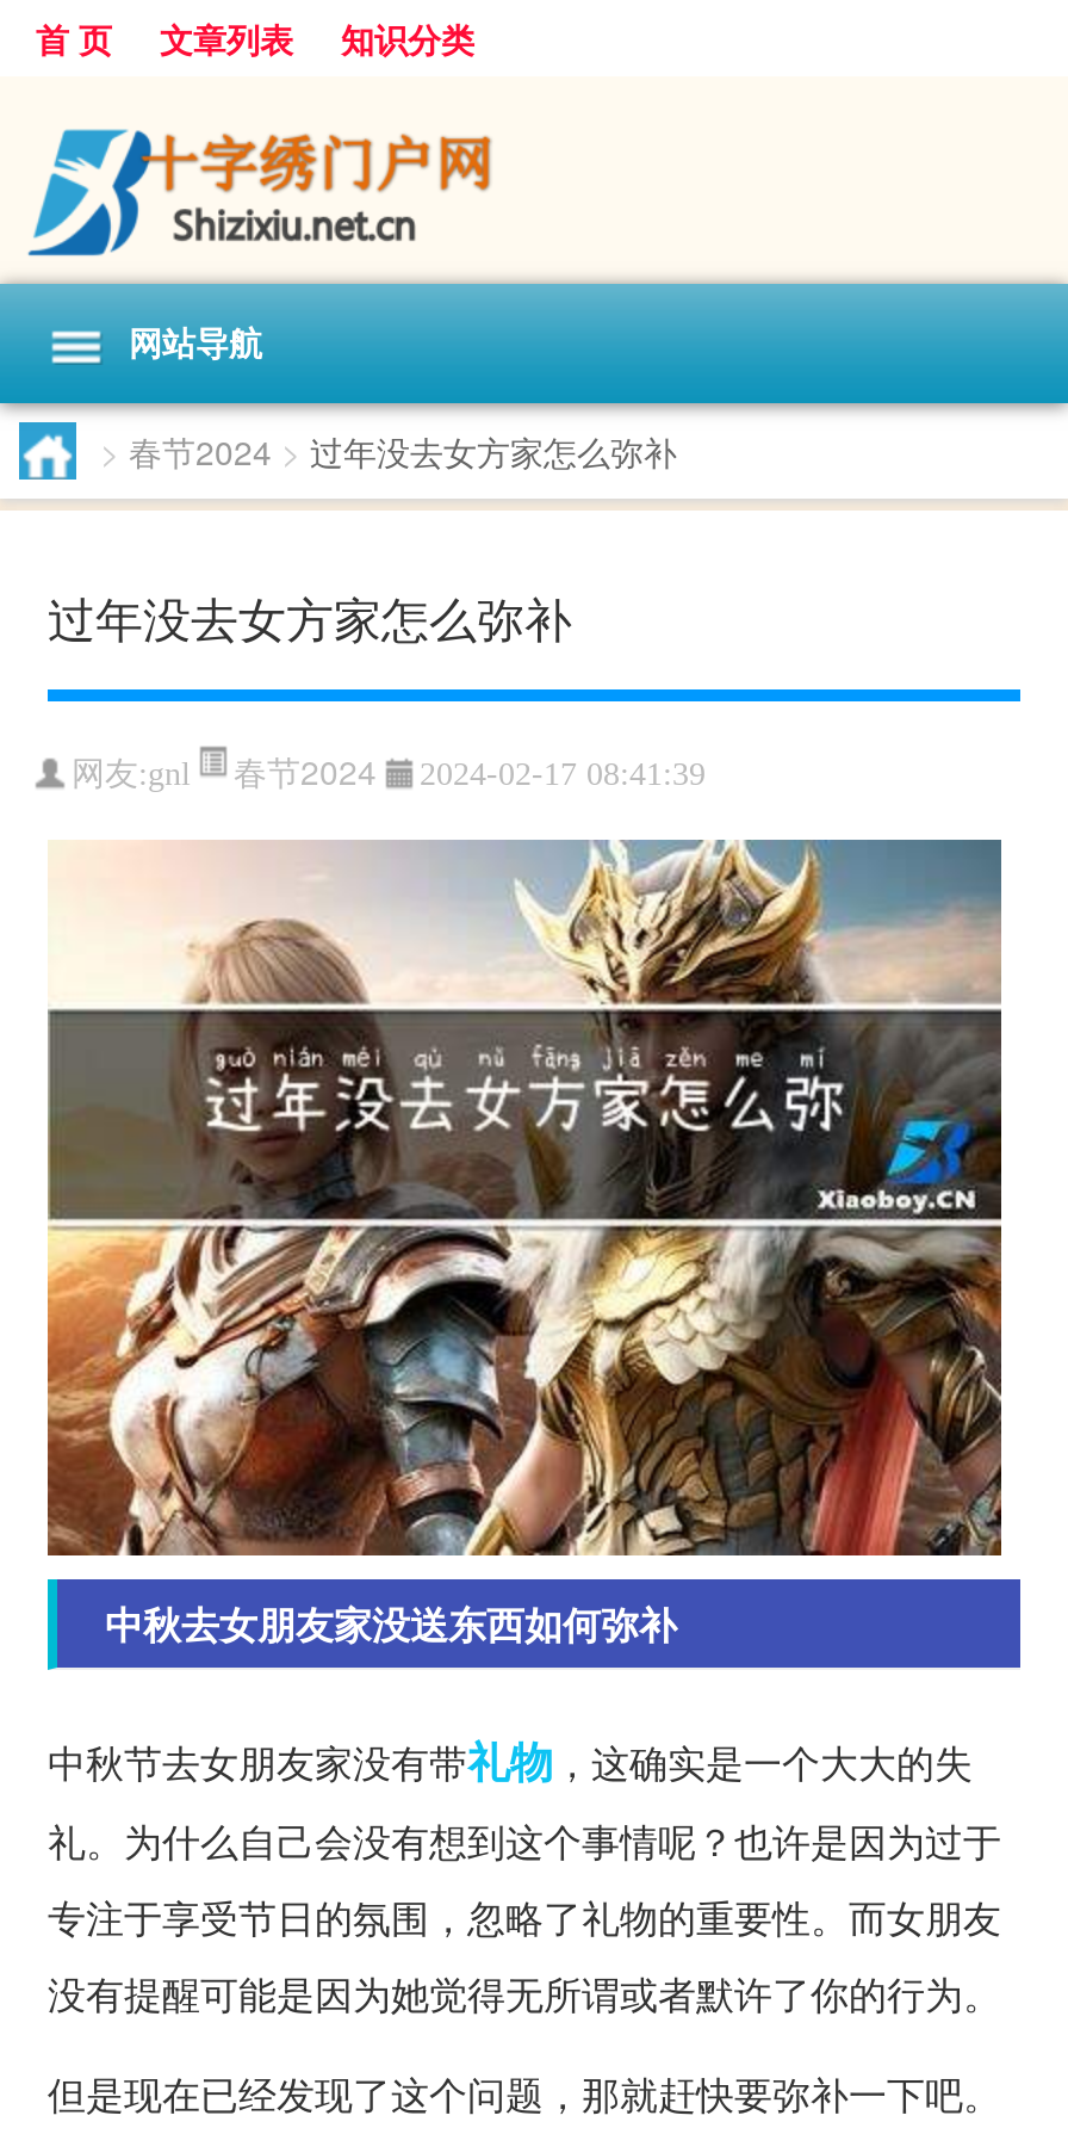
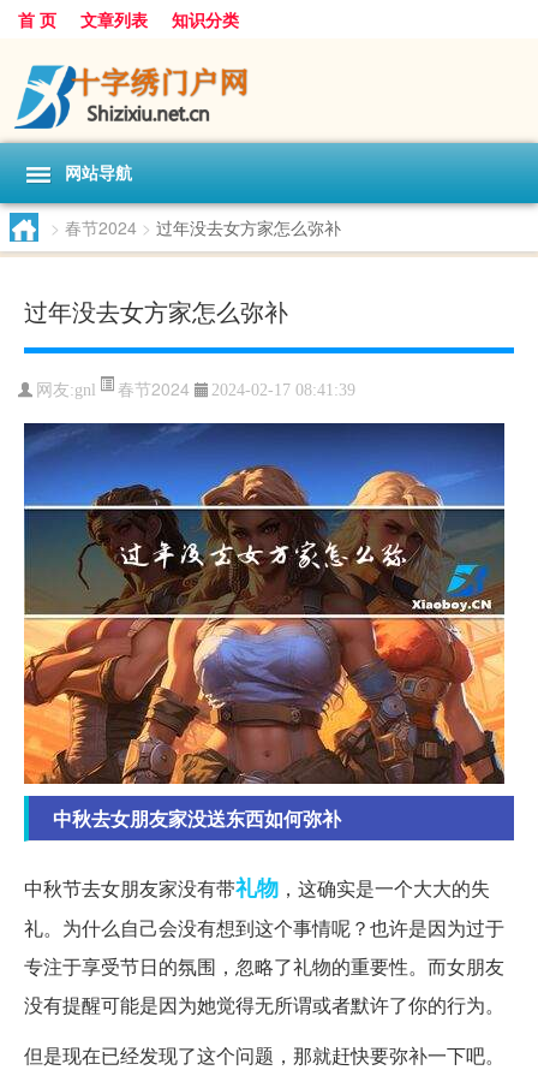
- [image]
+ [image]
